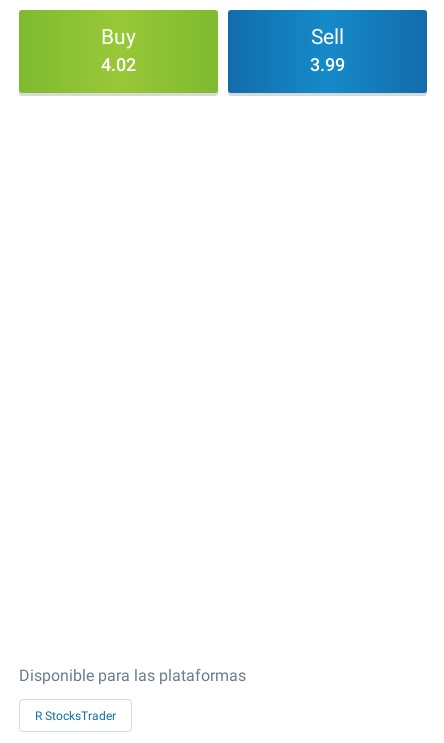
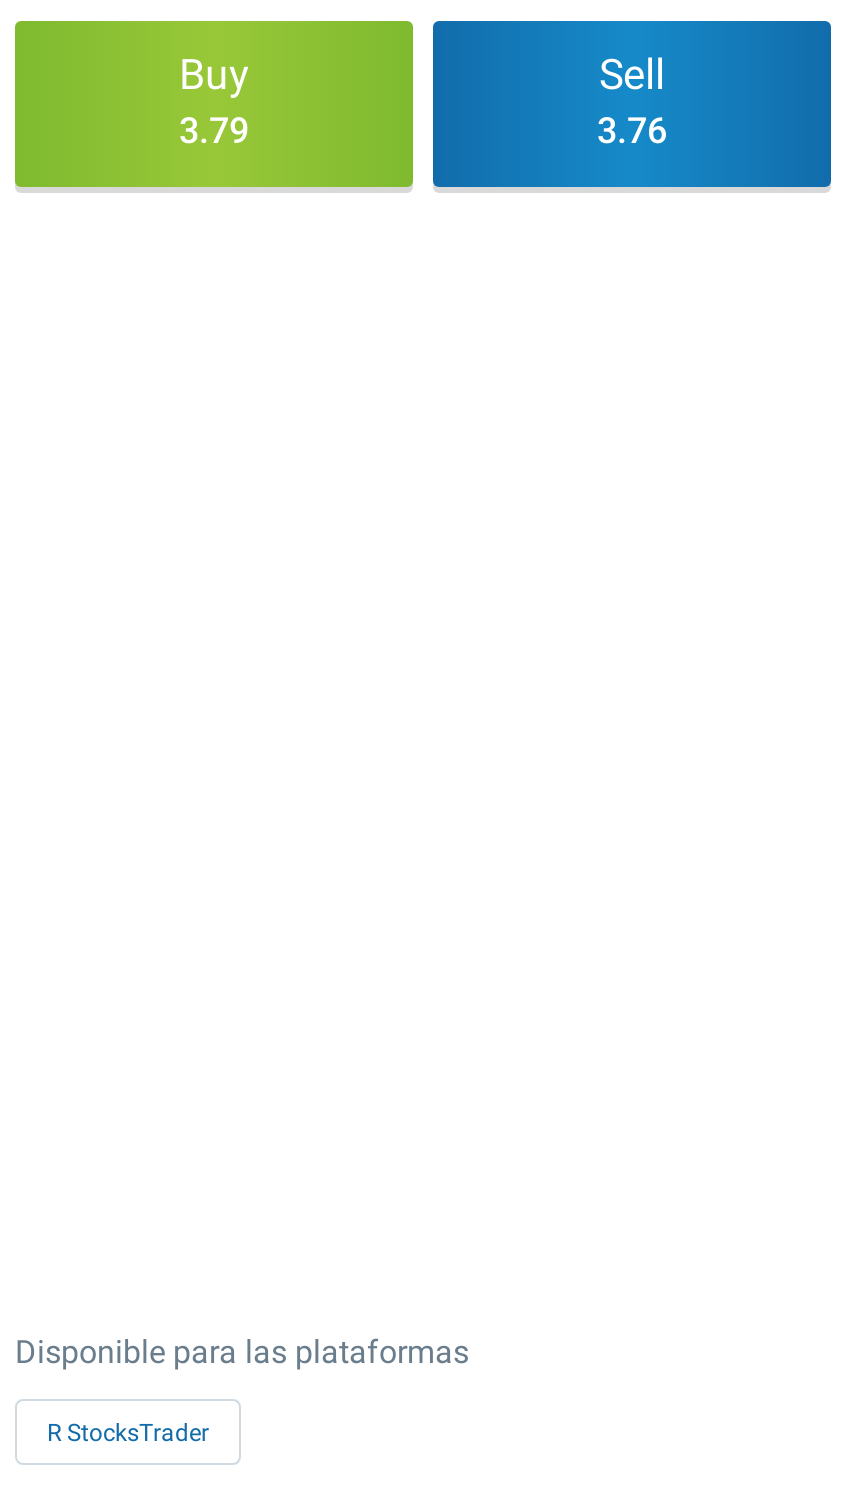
- 4.02
+ 3.79

- 3.99
+ 3.76
